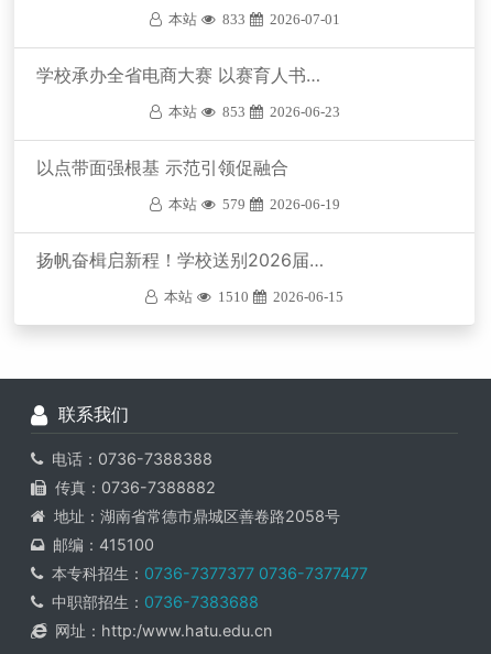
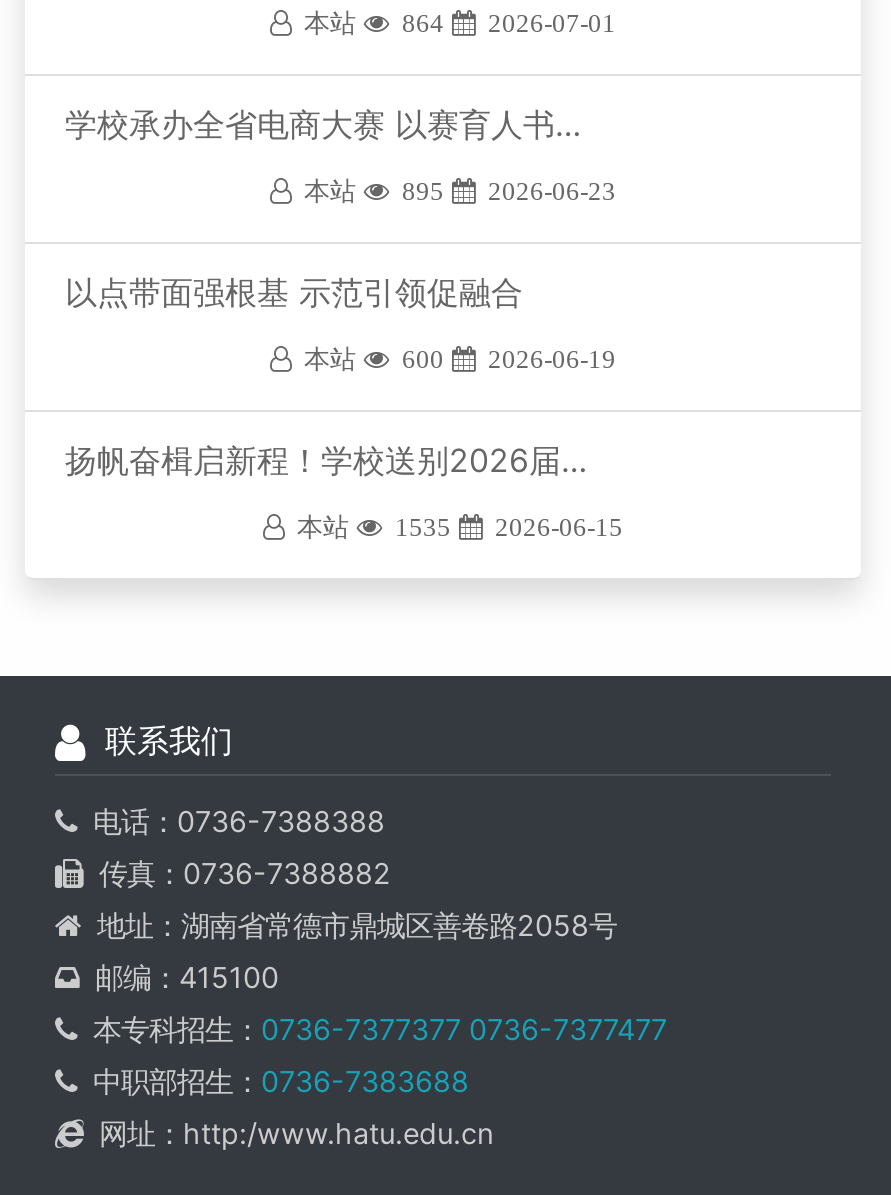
- 本站 833 2026-07-01
+ 本站 864 2026-07-01

- 本站 853 2026-06-23
+ 本站 895 2026-06-23

- 本站 579 2026-06-19
+ 本站 600 2026-06-19

- 本站 1510 2026-06-15
+ 本站 1535 2026-06-15
